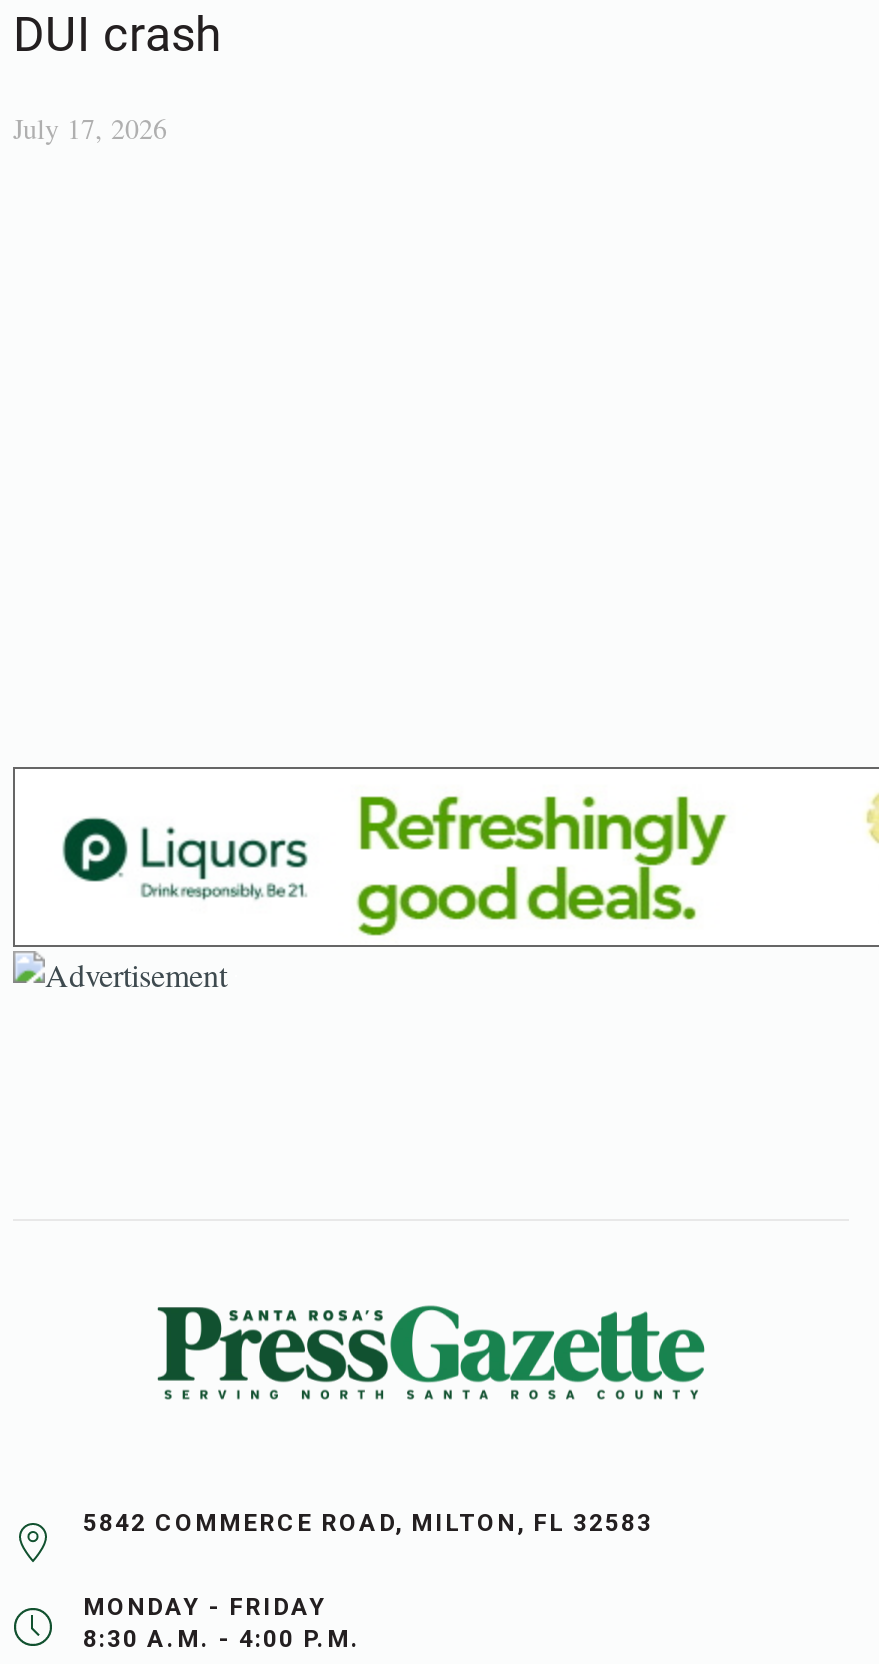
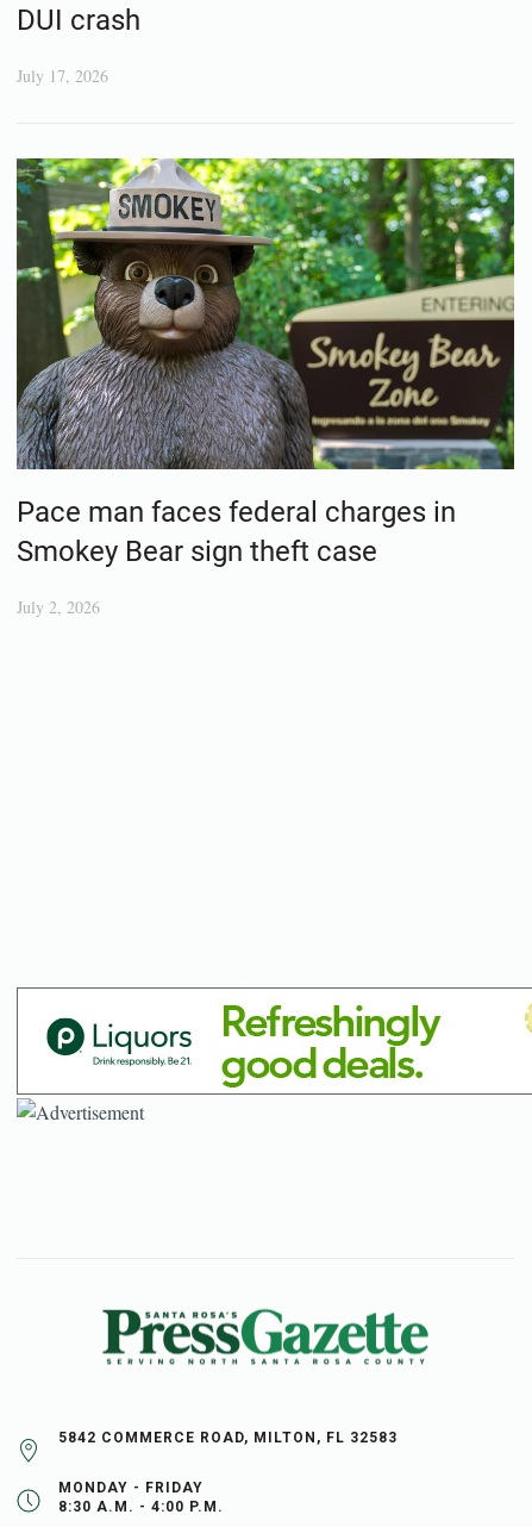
+ [image]
+ Pace man faces federal charges in
+ Smokey Bear sign theft case
+ July 2, 2026
